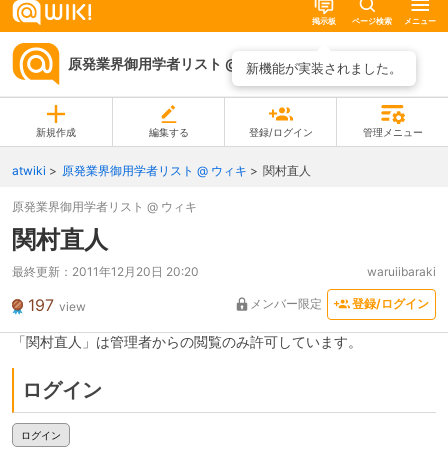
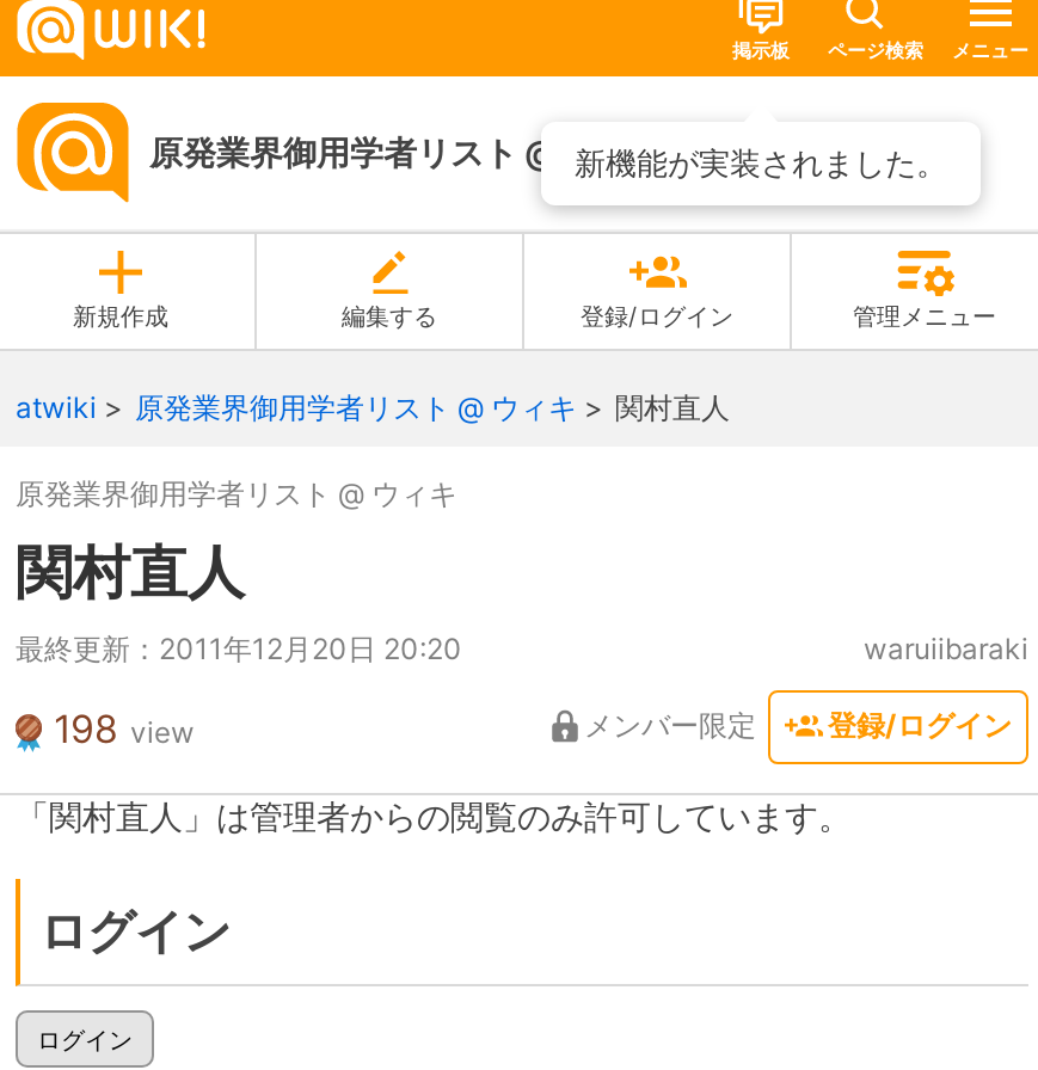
- 197 view
+ 198 view
